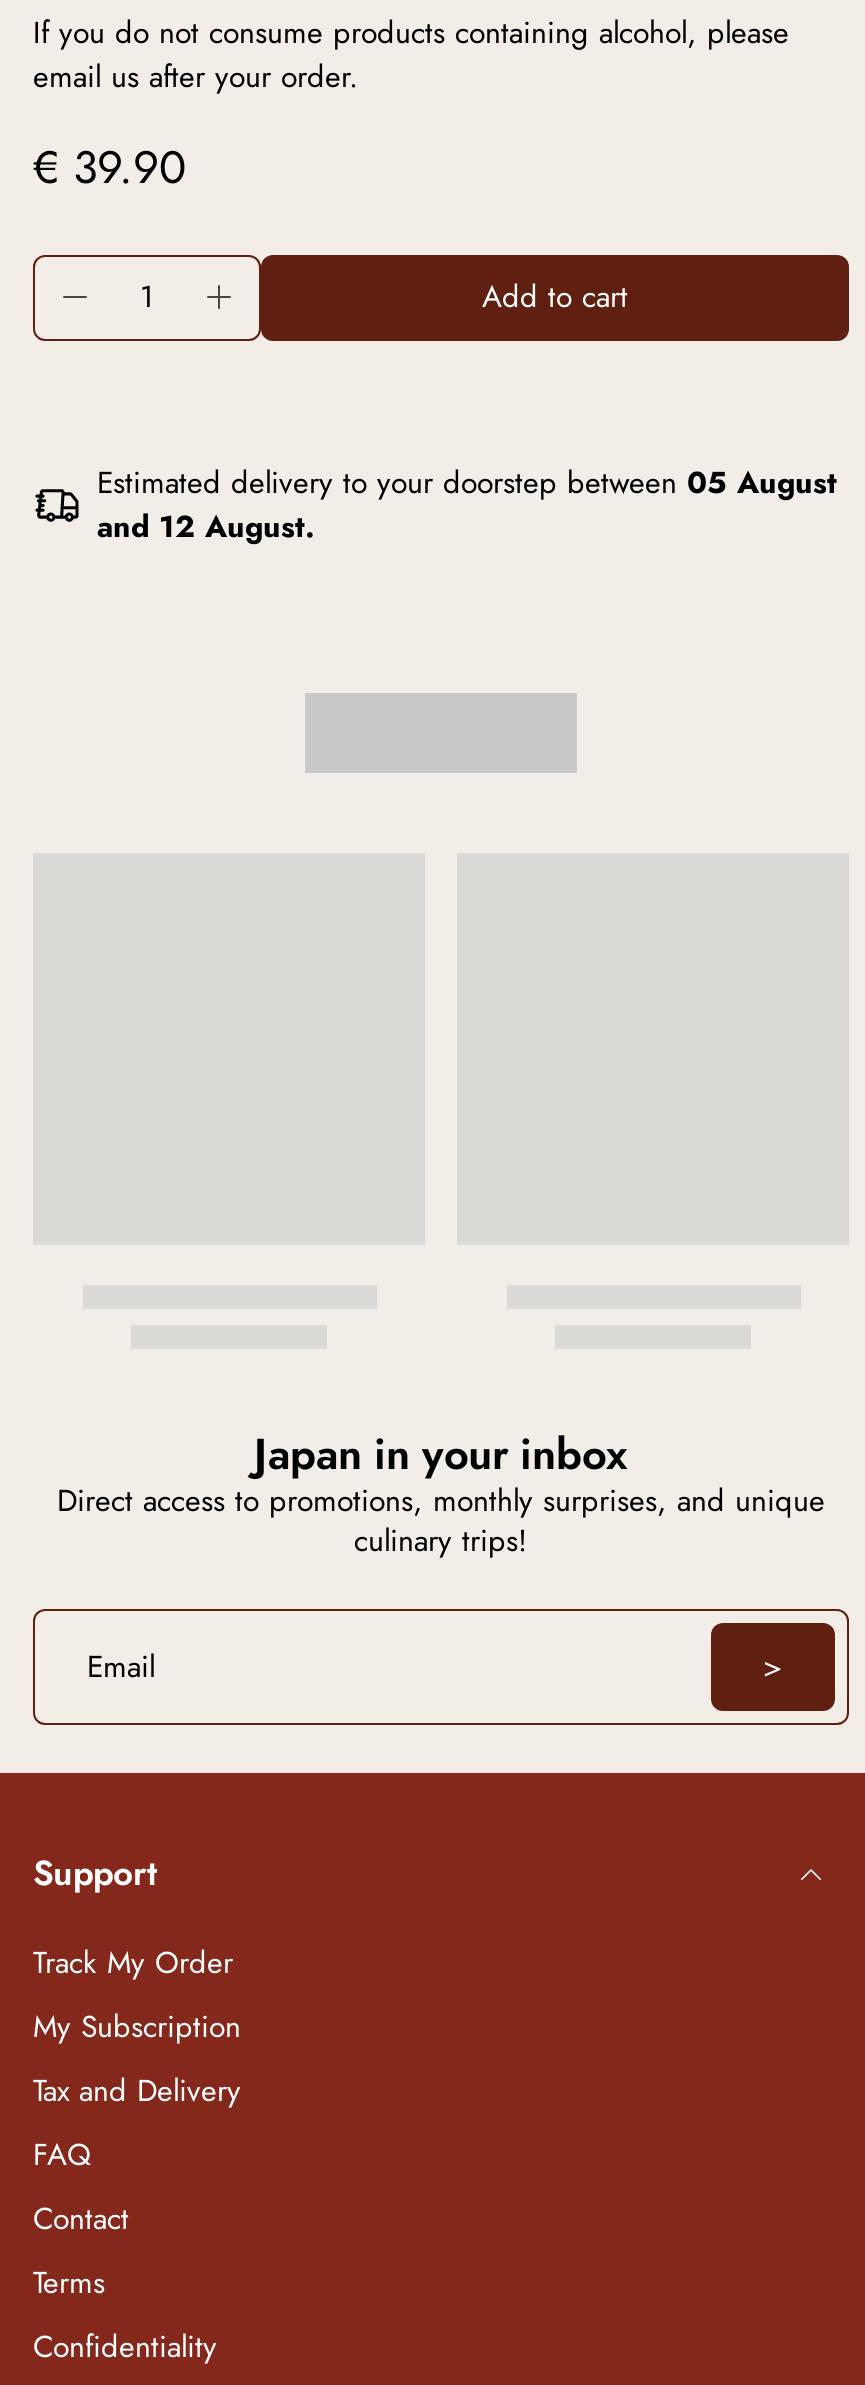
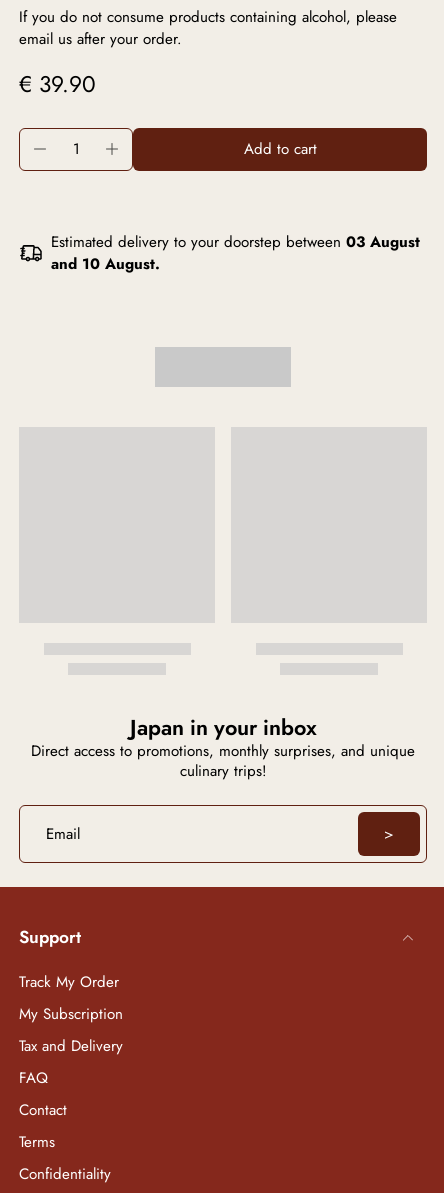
- Estimated delivery to your doorstep between 05 August
+ Estimated delivery to your doorstep between 03 August

- and 12 August.
+ and 10 August.
